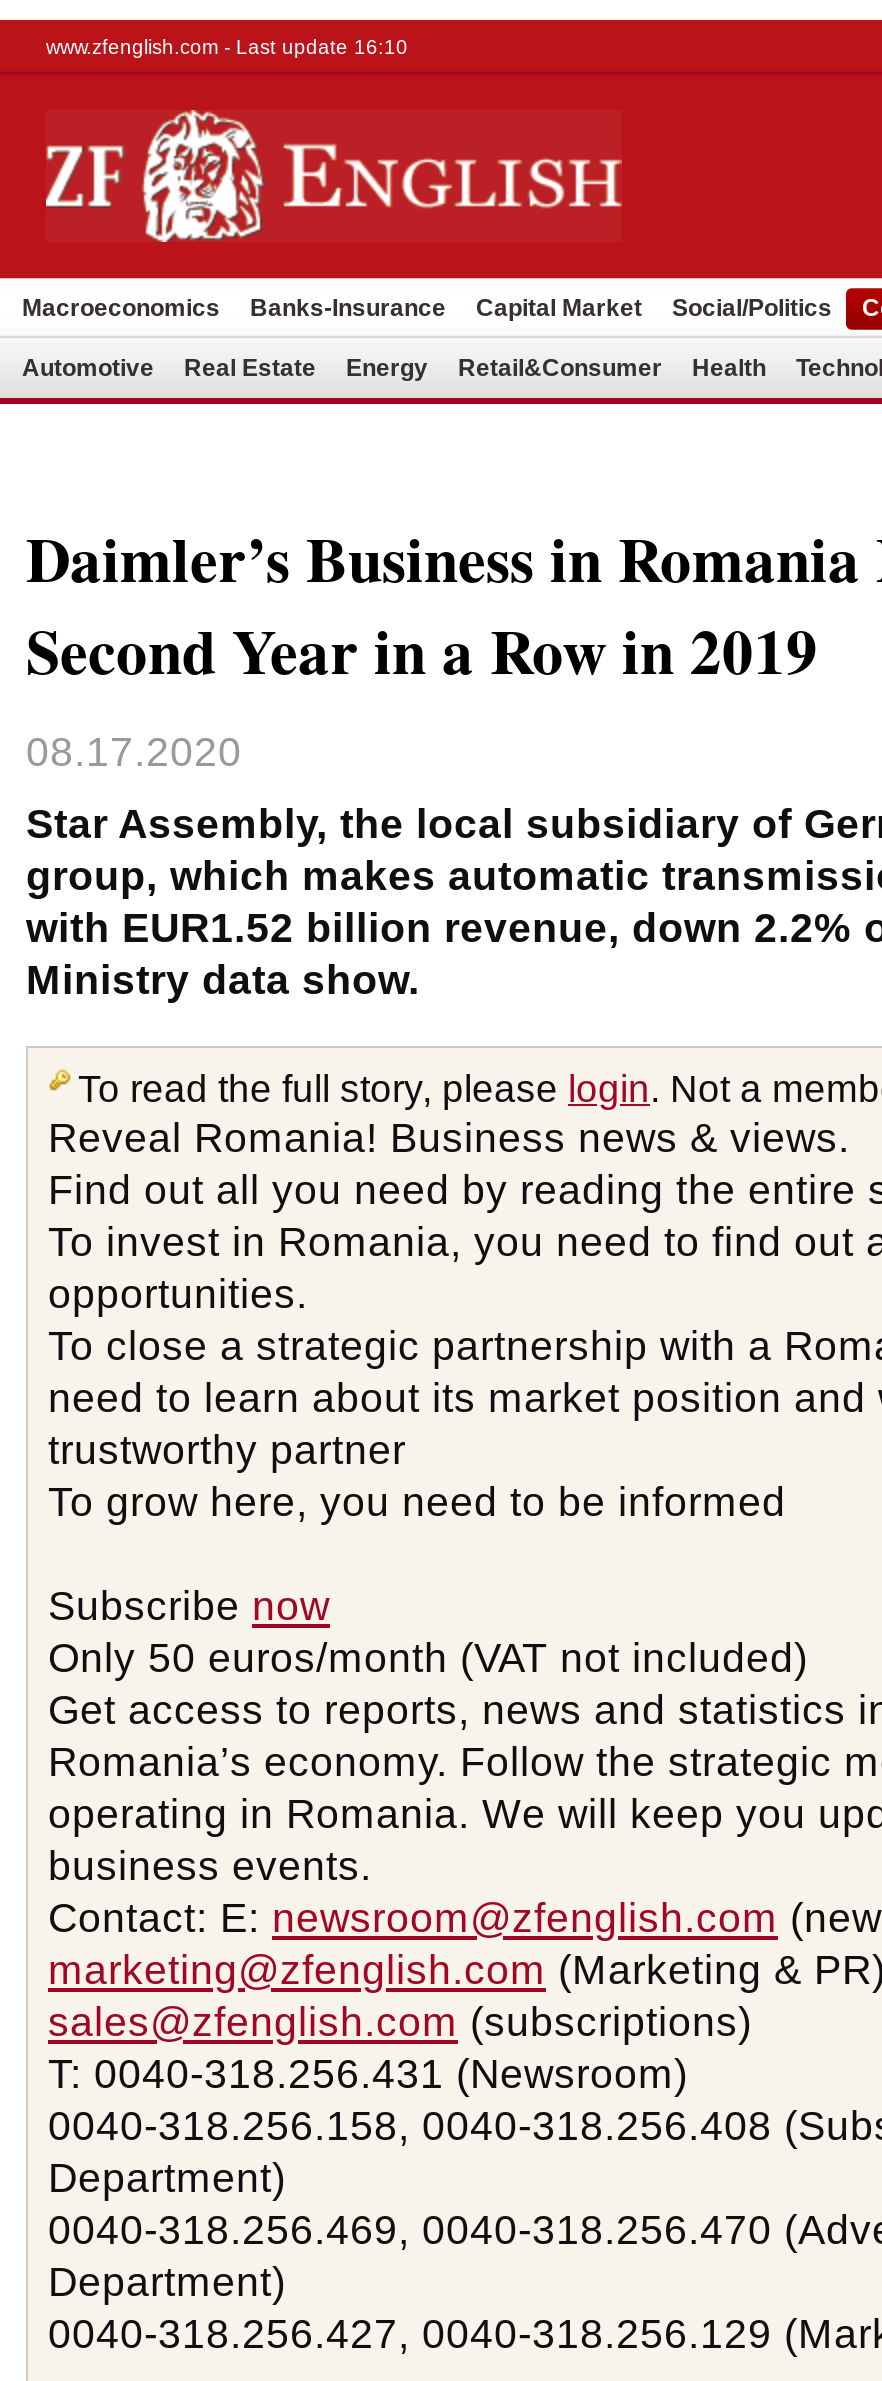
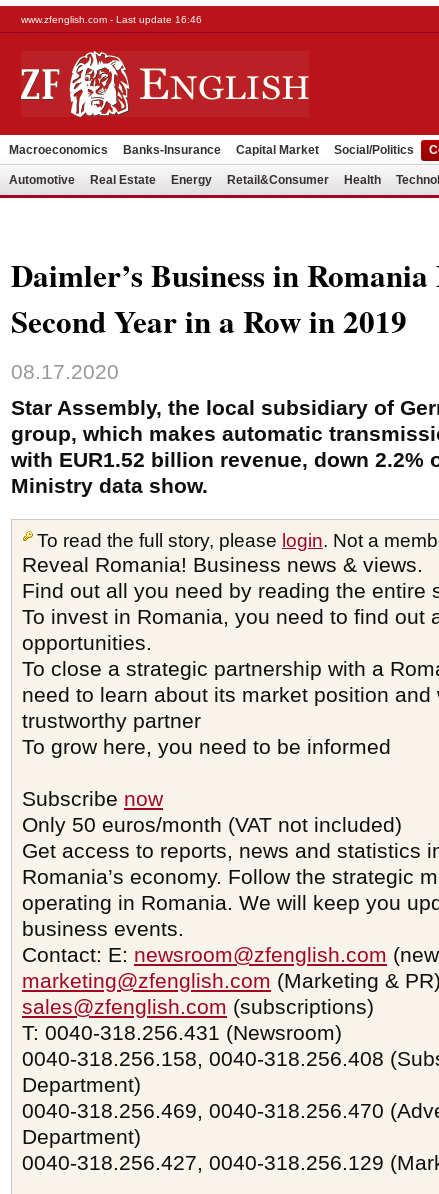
- www.zfenglish.com - Last update 16:10
+ www.zfenglish.com - Last update 16:46
